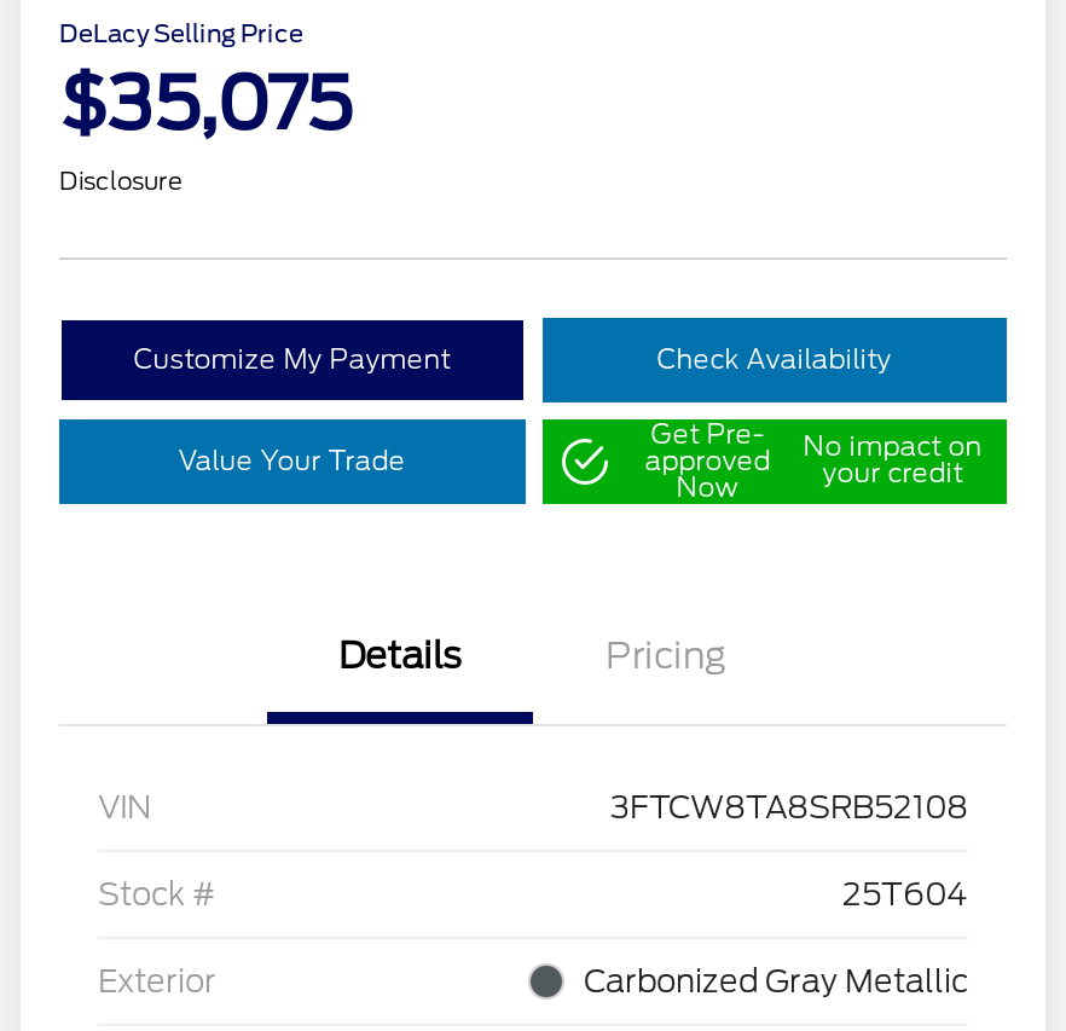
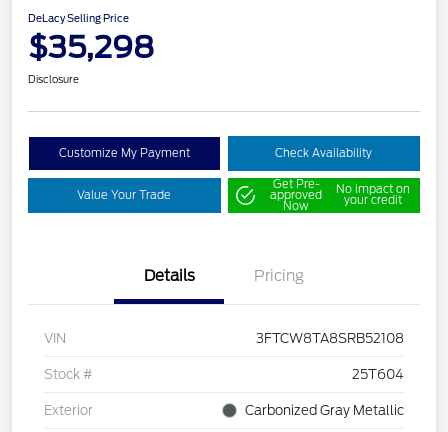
- $35,075
+ $35,298
